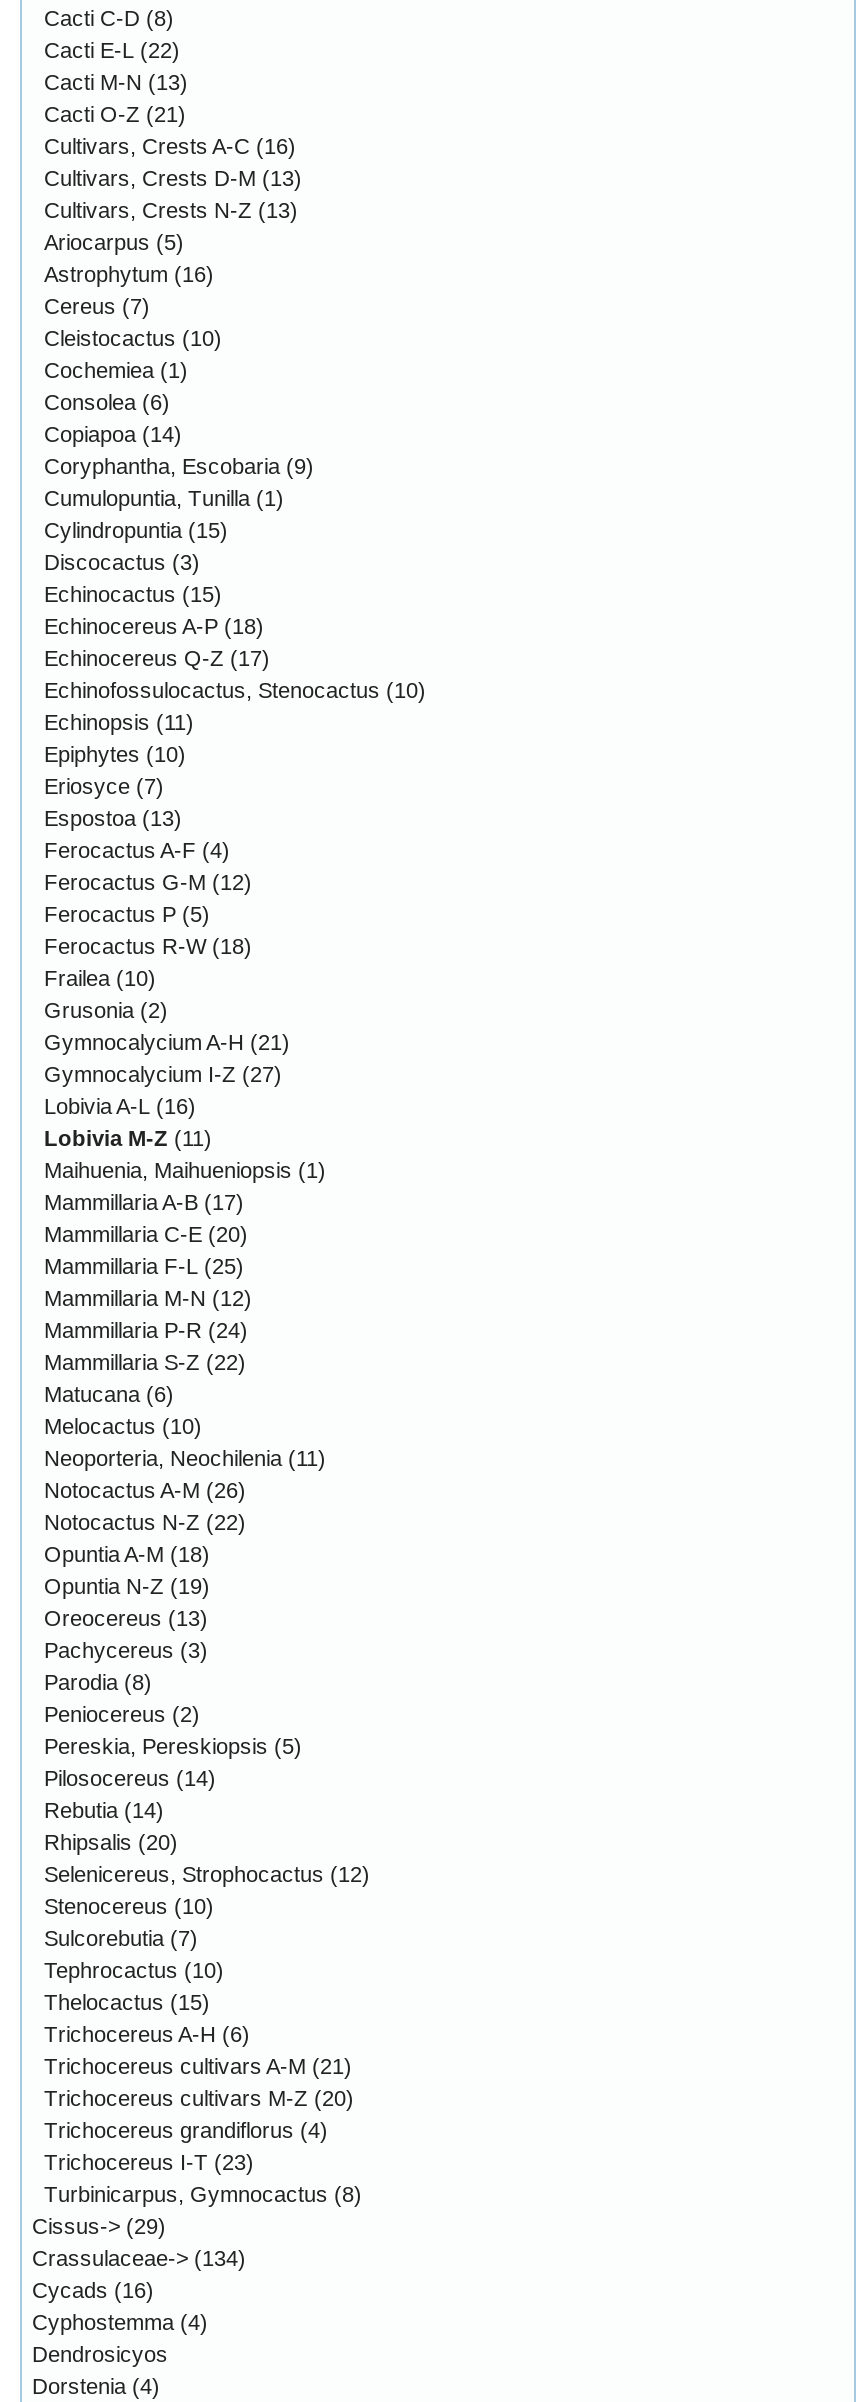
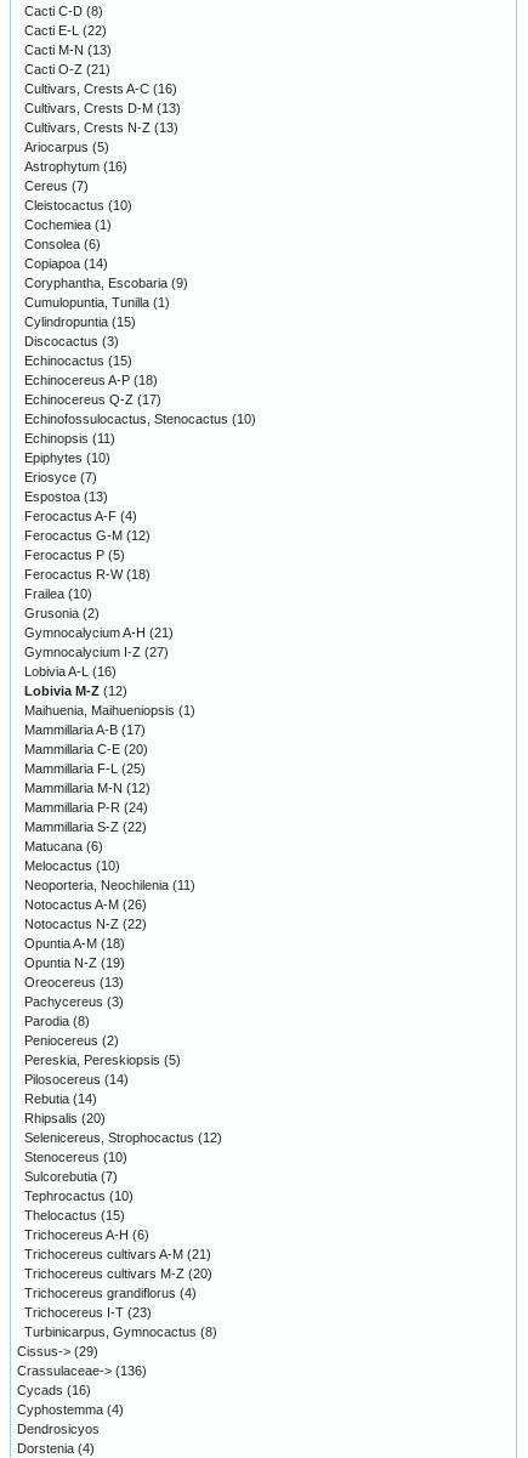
- Lobivia M-Z (11)
+ Lobivia M-Z (12)

- Crassulaceae-> (134)
+ Crassulaceae-> (136)
